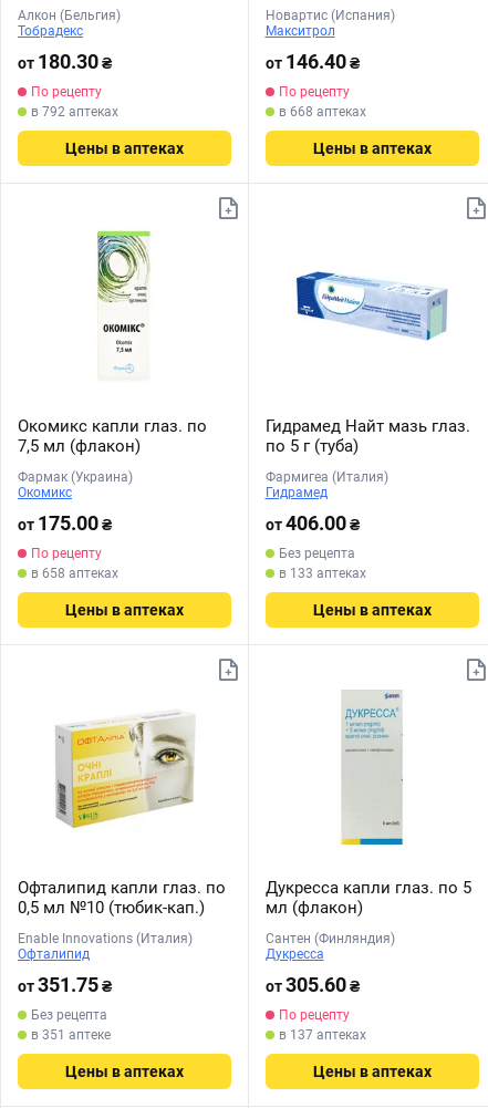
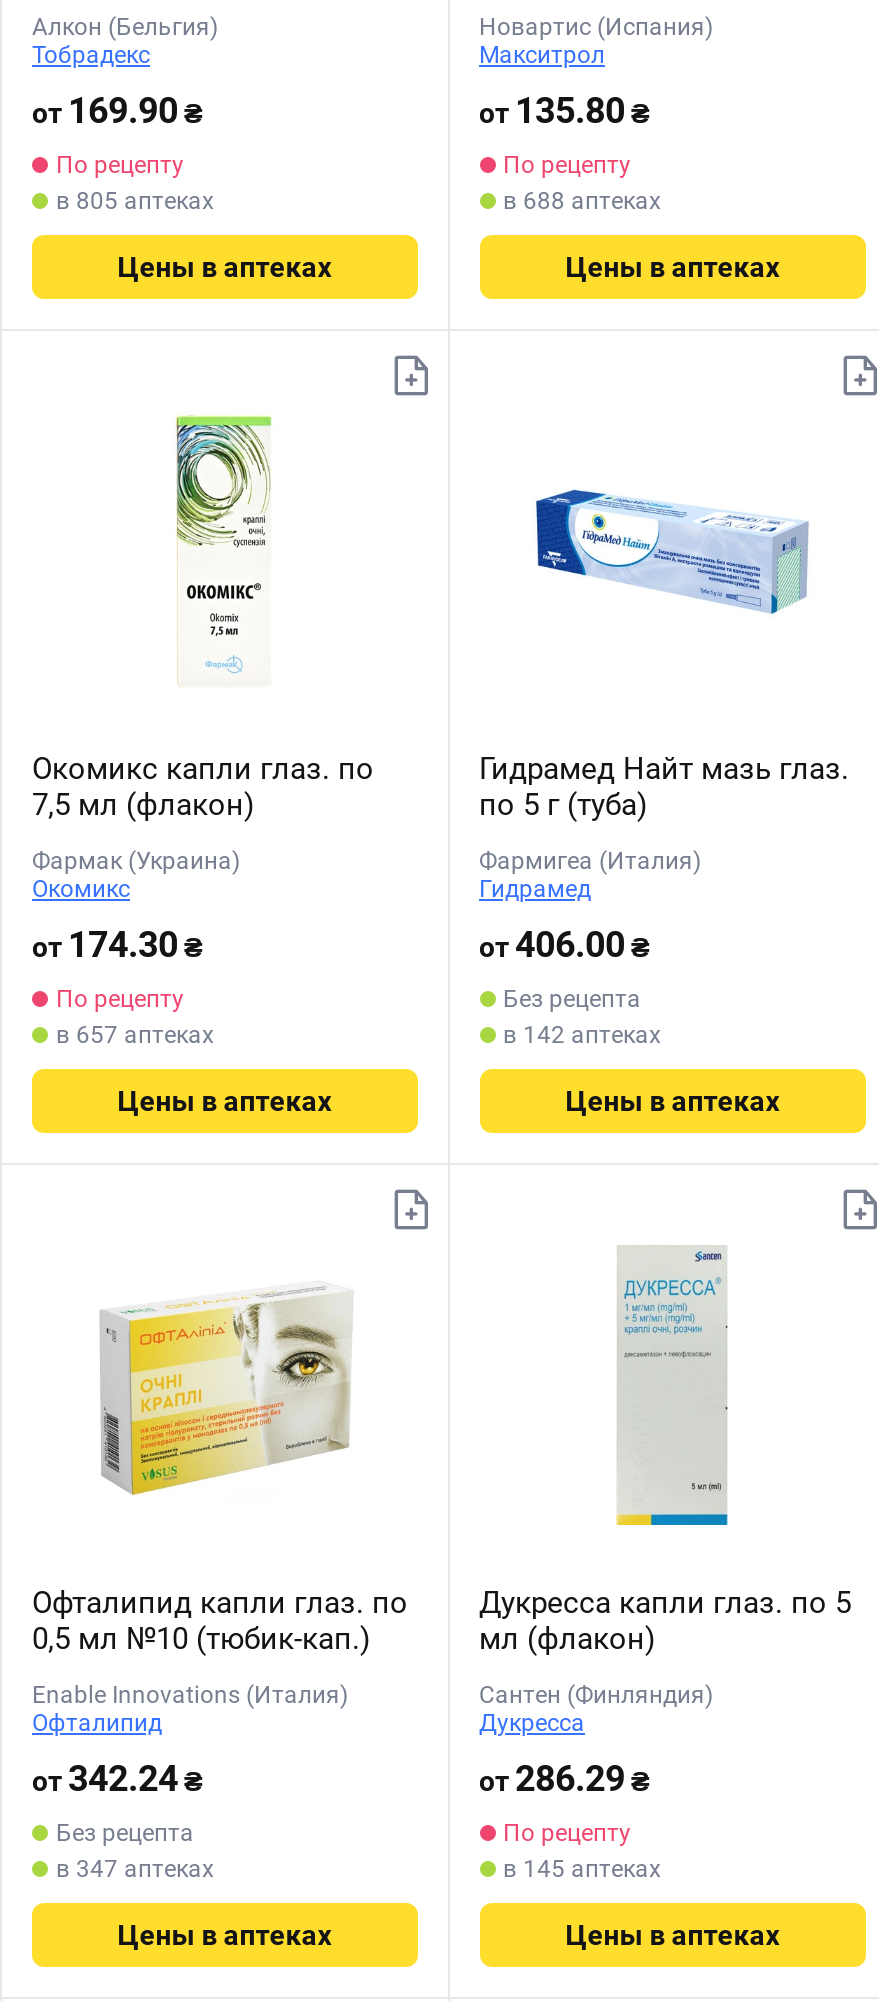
- от 180.30₴
+ от 169.90₴

- от 146.40₴
+ от 135.80₴

- в 792 аптеках
+ в 805 аптеках

- в 668 аптеках
+ в 688 аптеках

- от 175.00₴
+ от 174.30₴

- в 658 аптеках
+ в 657 аптеках

- в 133 аптеках
+ в 142 аптеках

- от351.75₴
+ от342.24₴

- от305.60₴
+ от286.29₴

- в 351 аптеке
+ в 347 аптеках

- в 137 аптеках
+ в 145 аптеках
